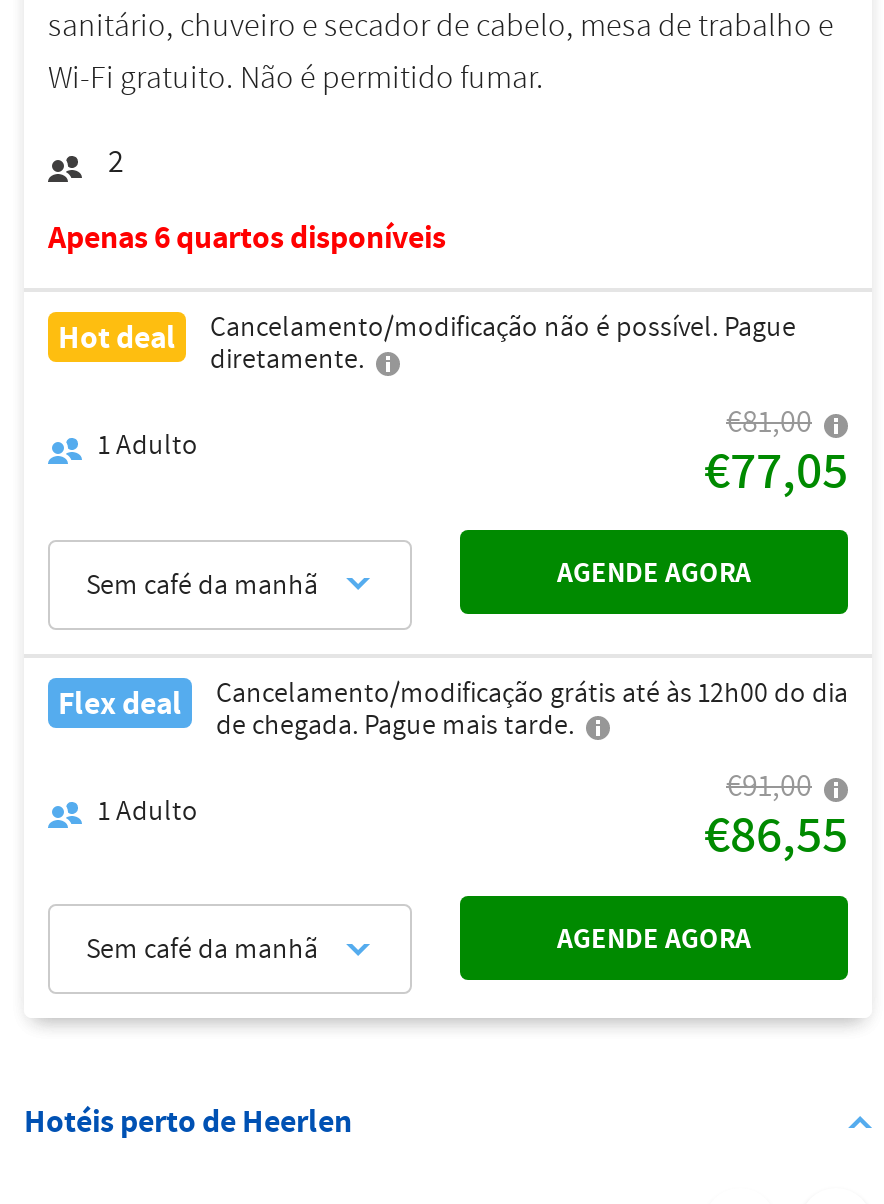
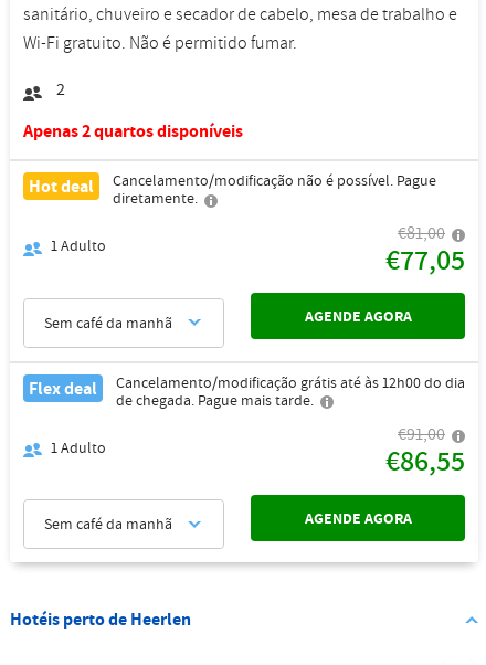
- Apenas 6 quartos disponíveis
+ Apenas 2 quartos disponíveis
